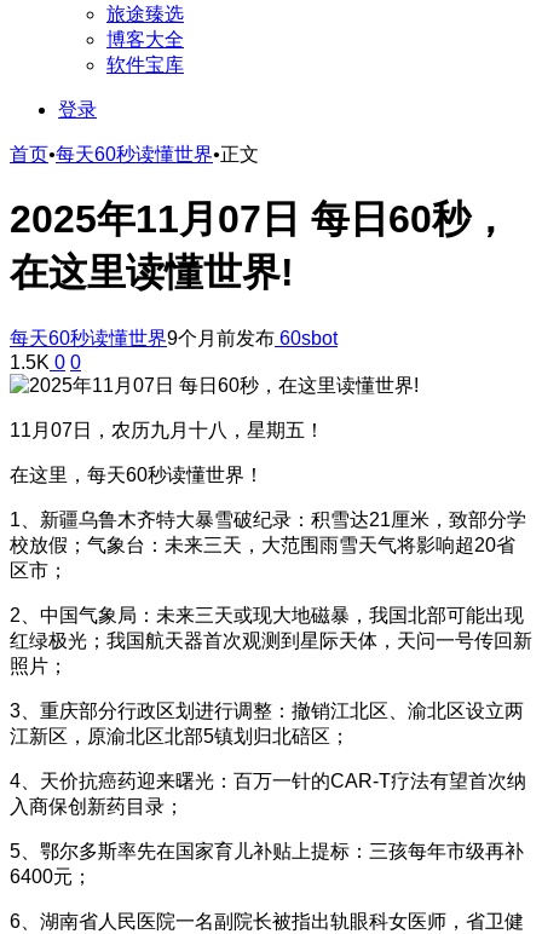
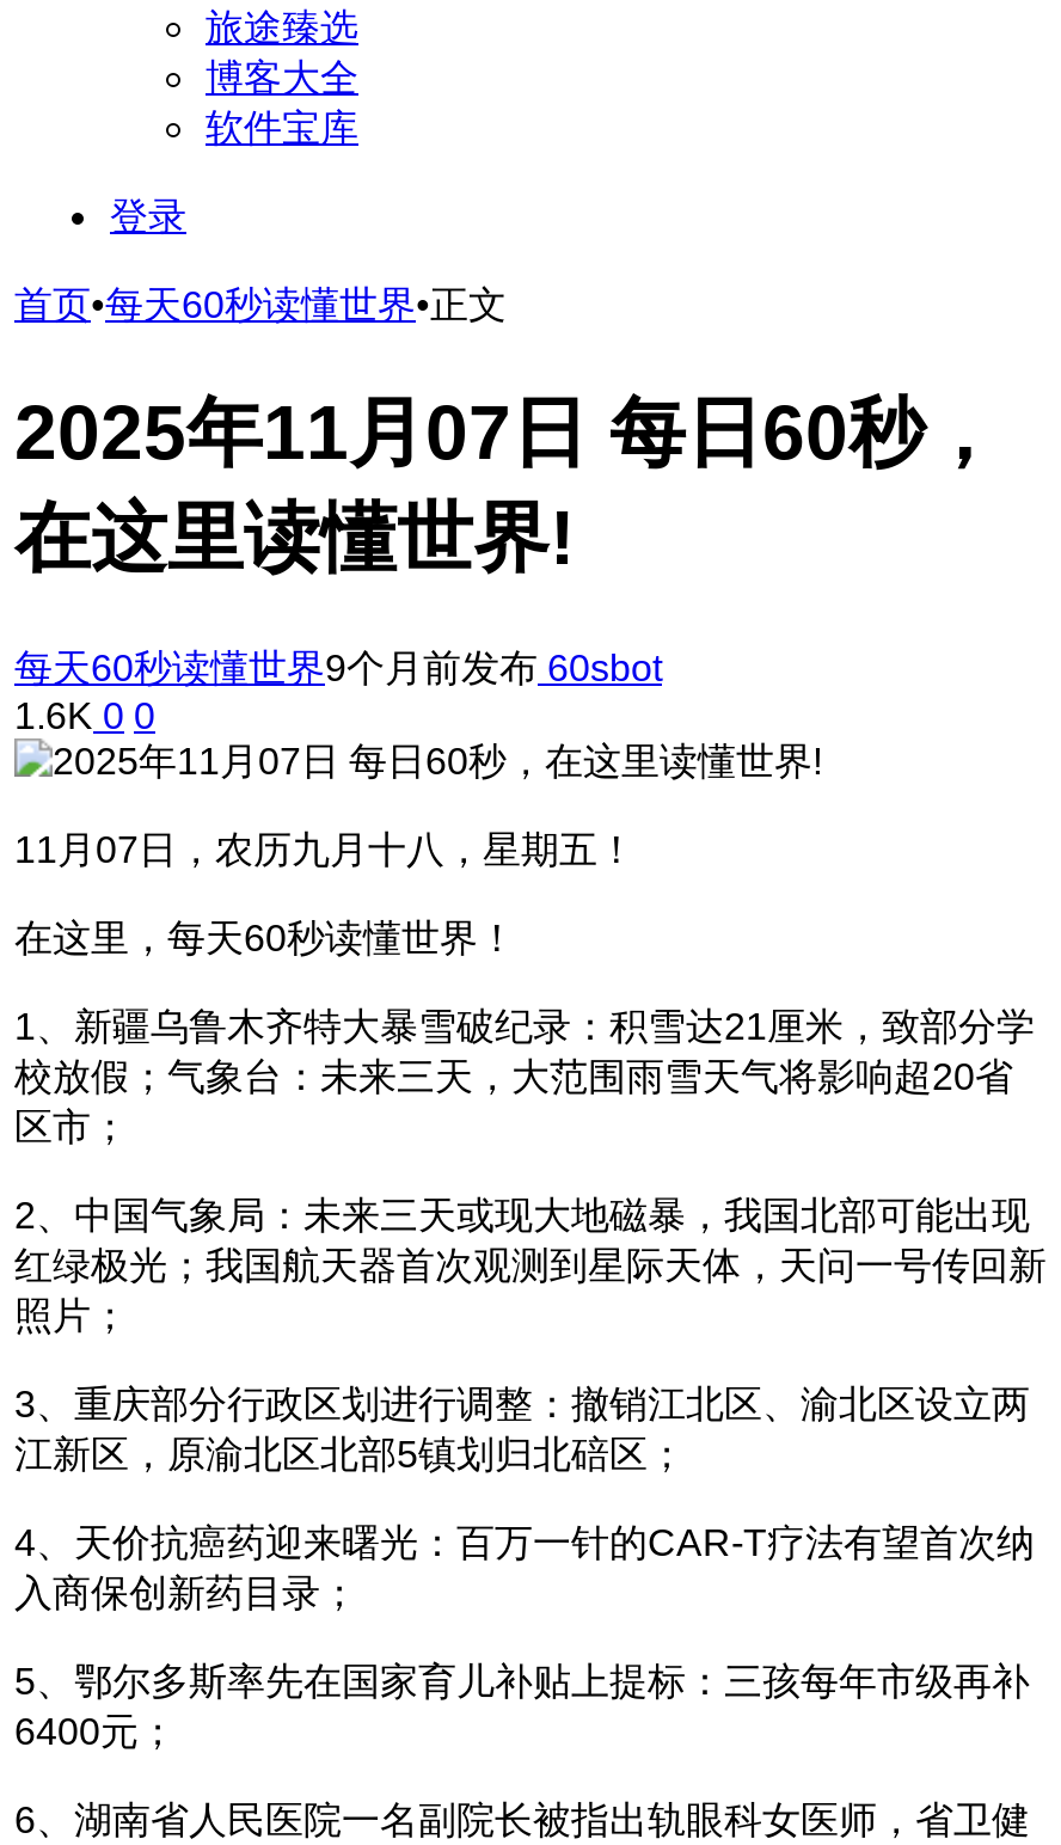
- 1.5K 0 0
+ 1.6K 0 0
